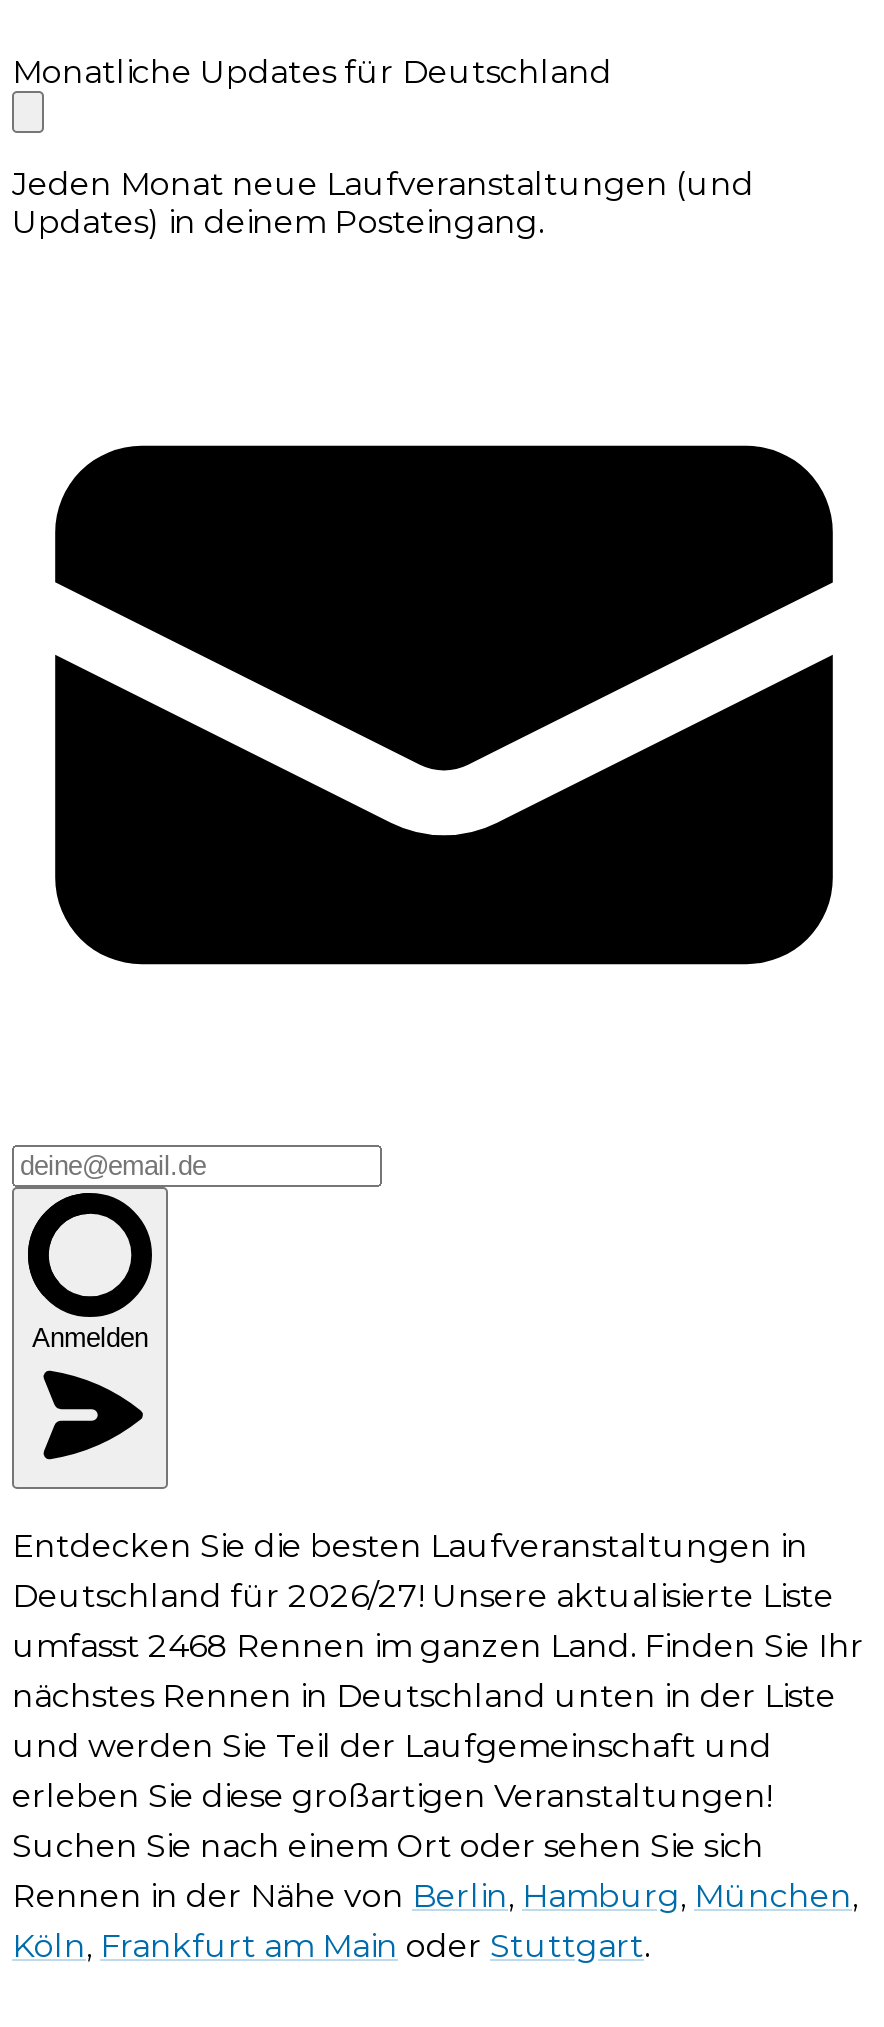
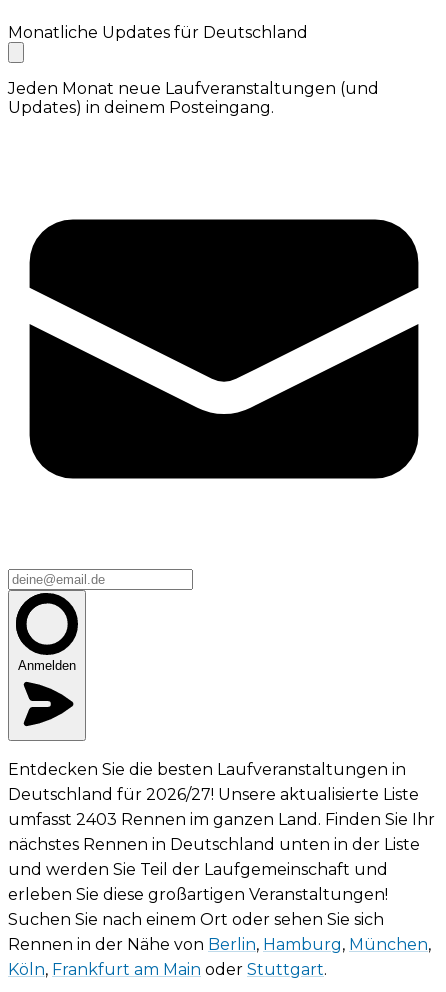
- umfasst 2468 Rennen im ganzen Land. Finden Sie Ihr
+ umfasst 2403 Rennen im ganzen Land. Finden Sie Ihr
